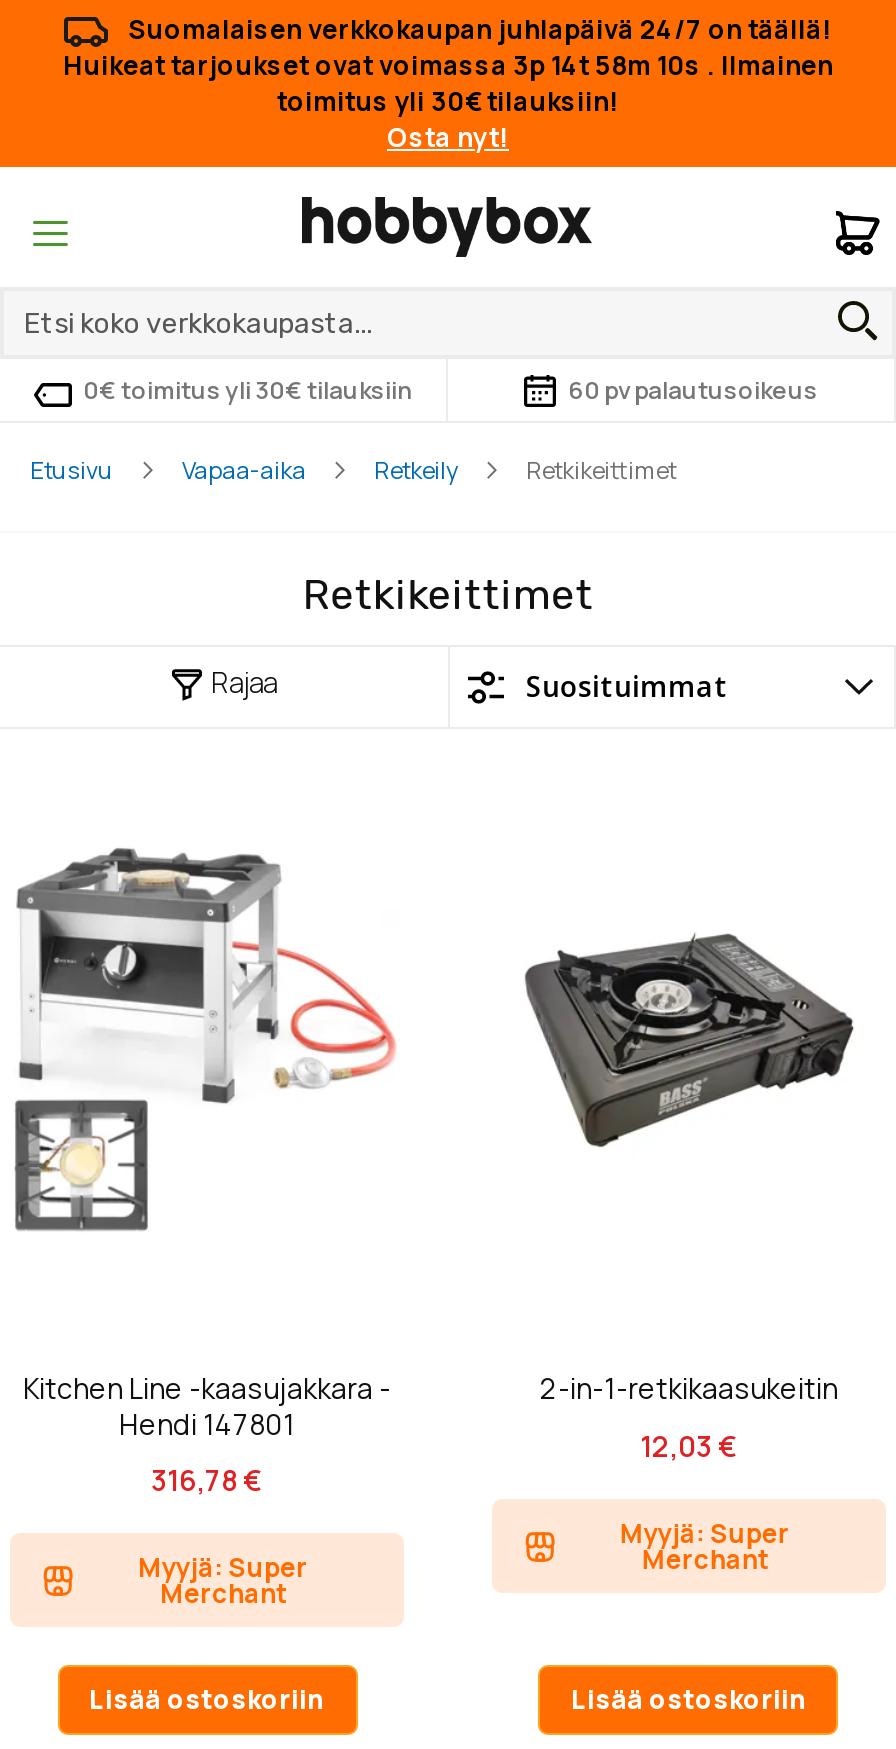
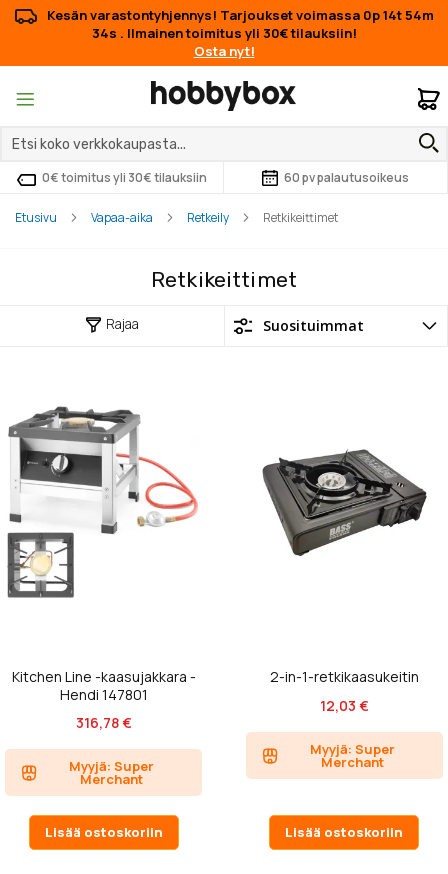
- Suomalaisen verkkokaupan juhlapäivä 24/7 on täällä!
- Huikeat tarjoukset ovat voimassa 3p 14t 58m 10s. Ilmainen
- toimitus yli 30€ tilauksiin!
+ Kesän varastontyhjennys! Tarjoukset voimassa 0p 14t 54m
+ 34s. Ilmainen toimitus yli 30€ tilauksiin!
